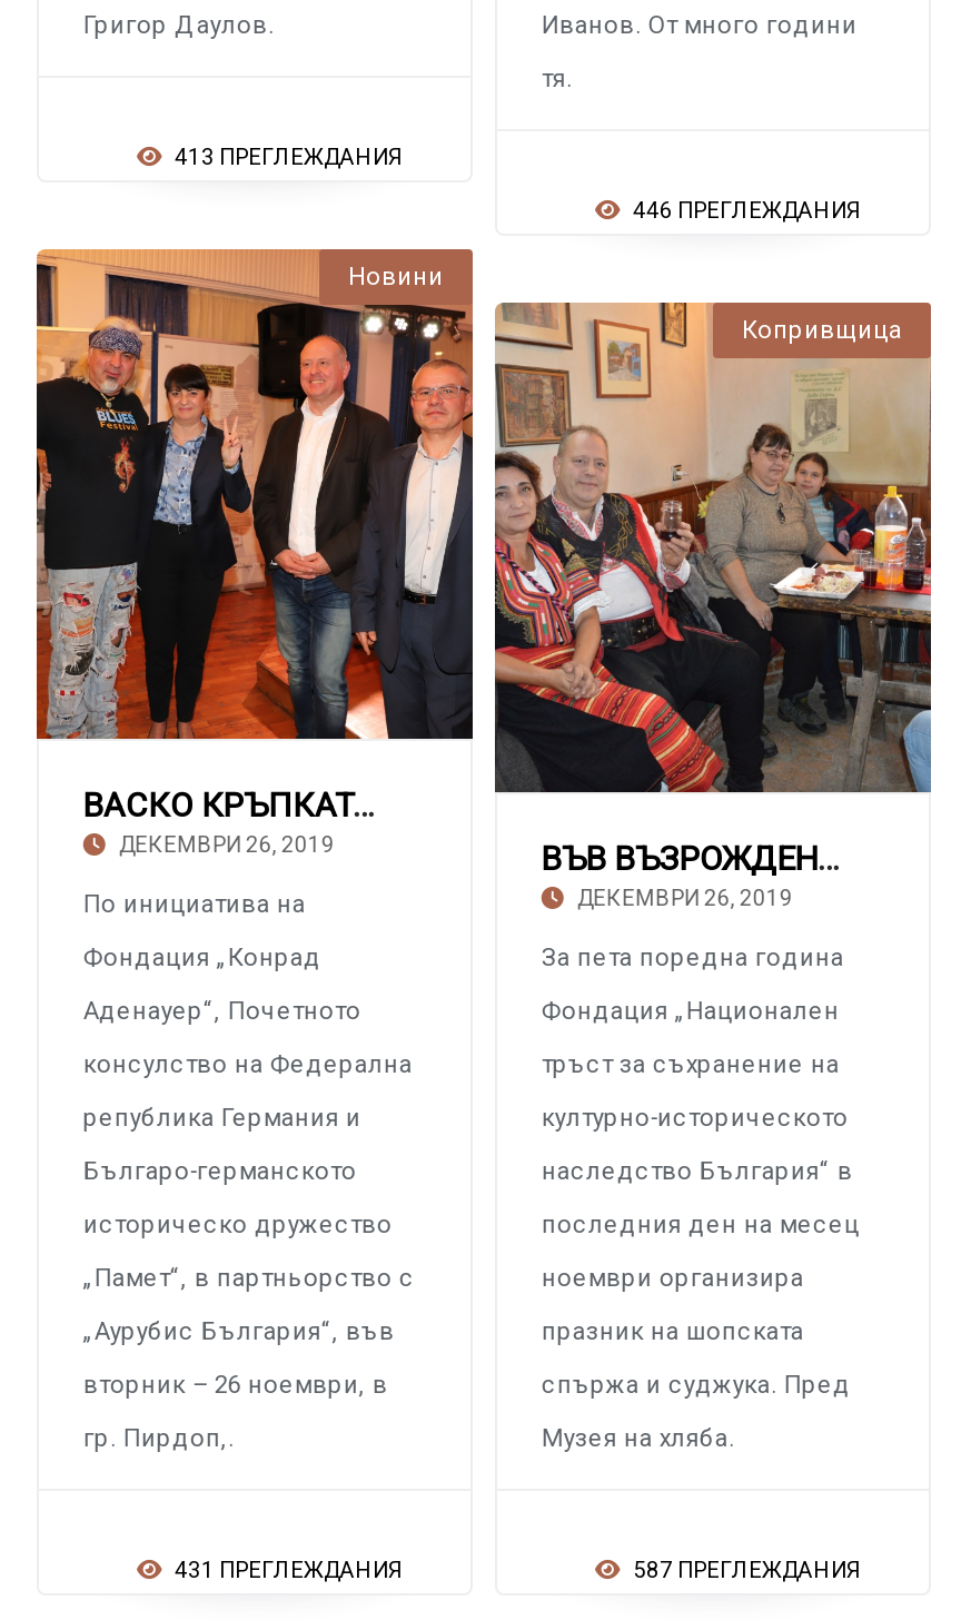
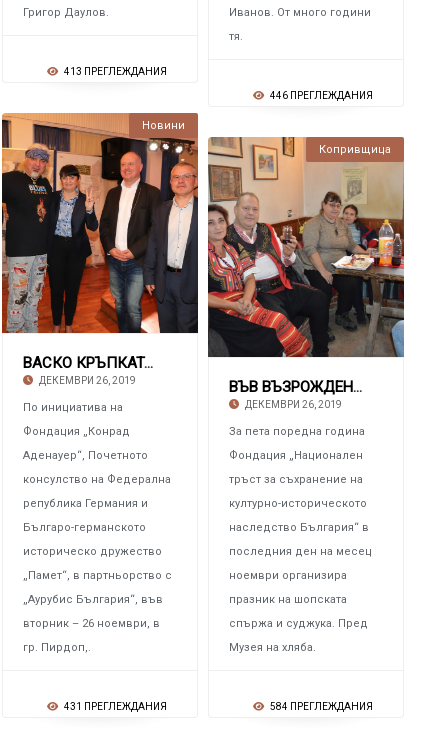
- 587 ПРЕГЛЕЖДАНИЯ
+ 584 ПРЕГЛЕЖДАНИЯ
